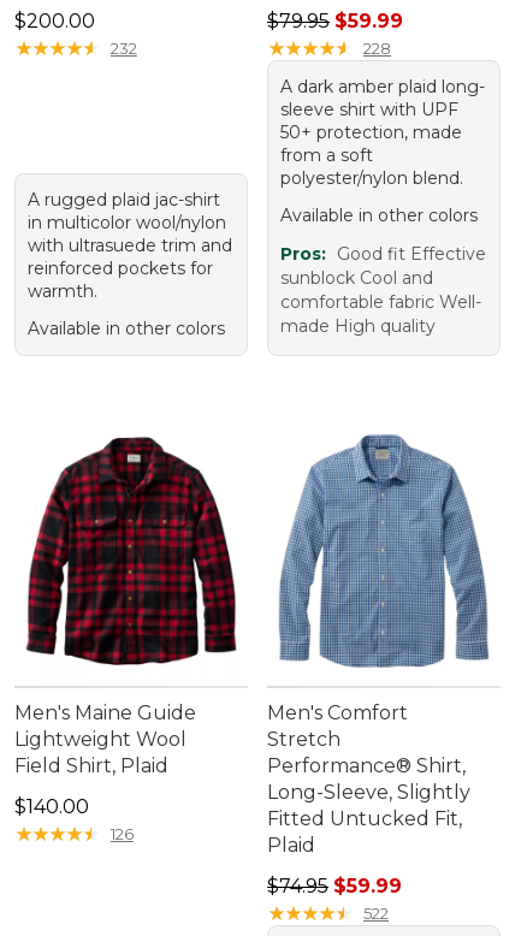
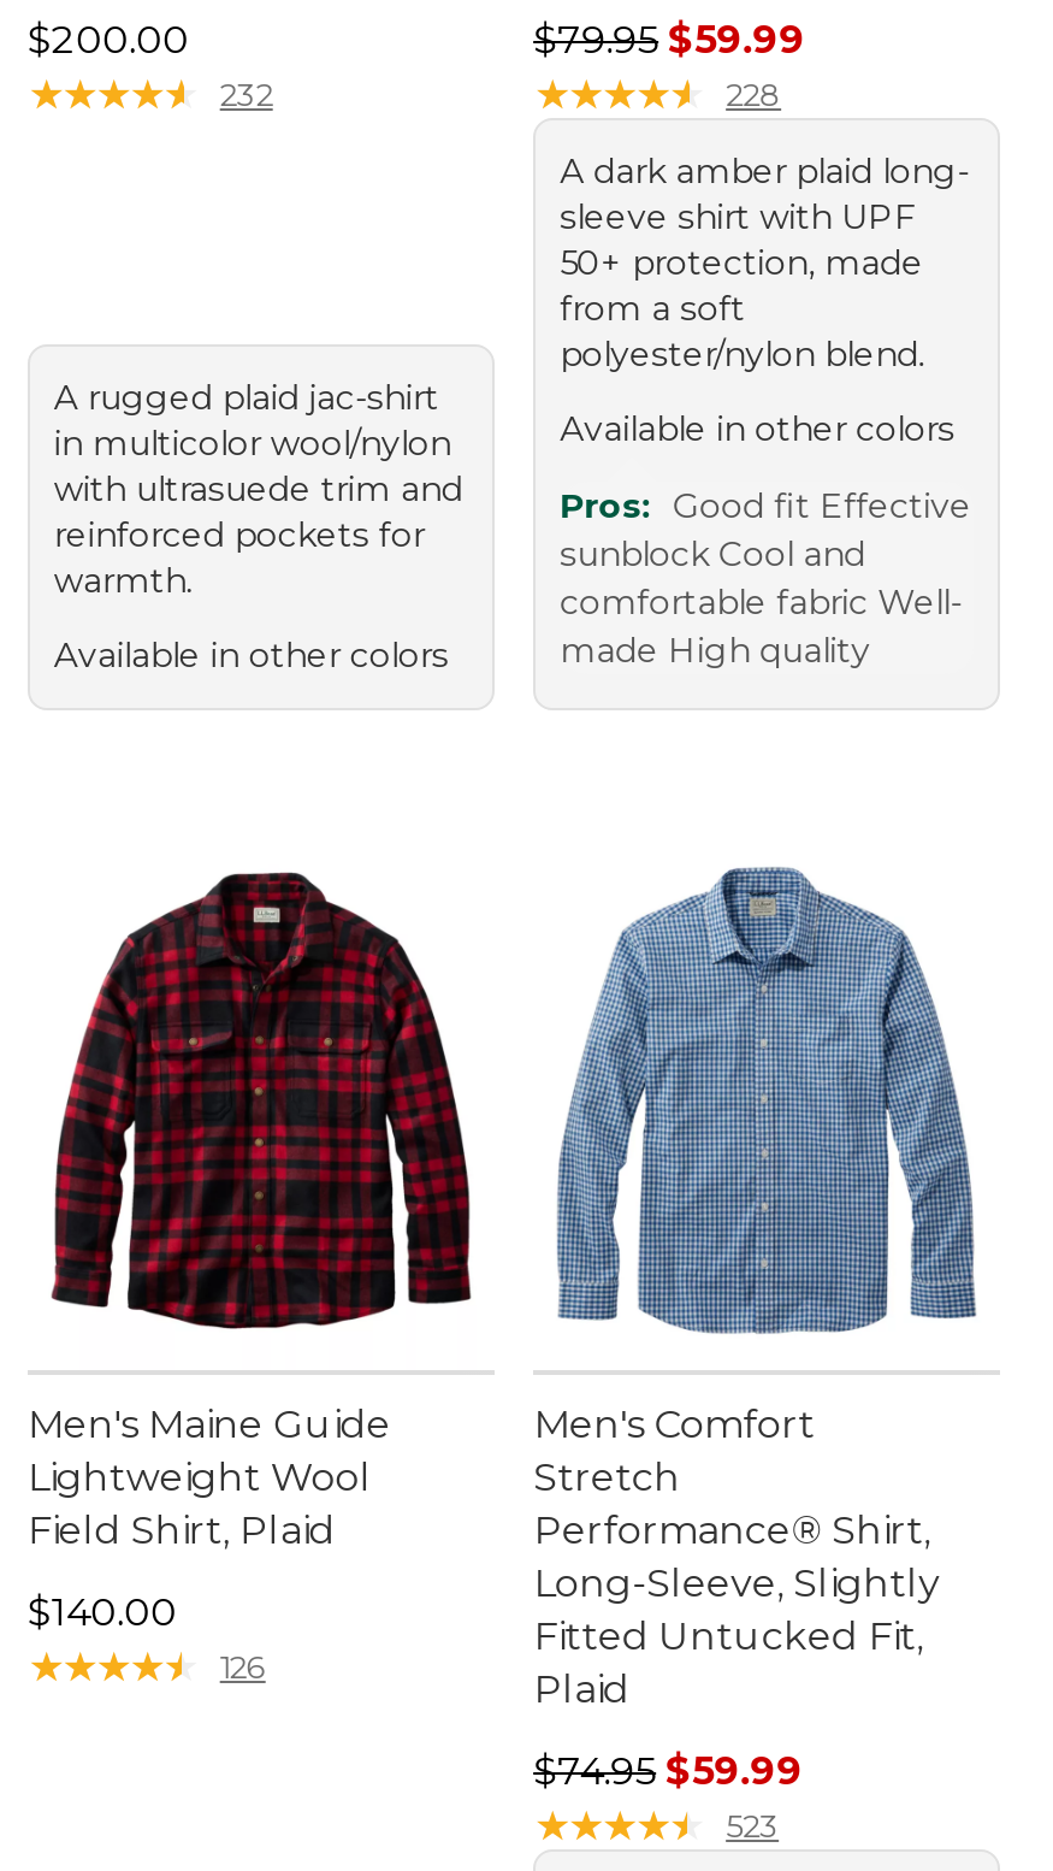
- 522
+ 523
